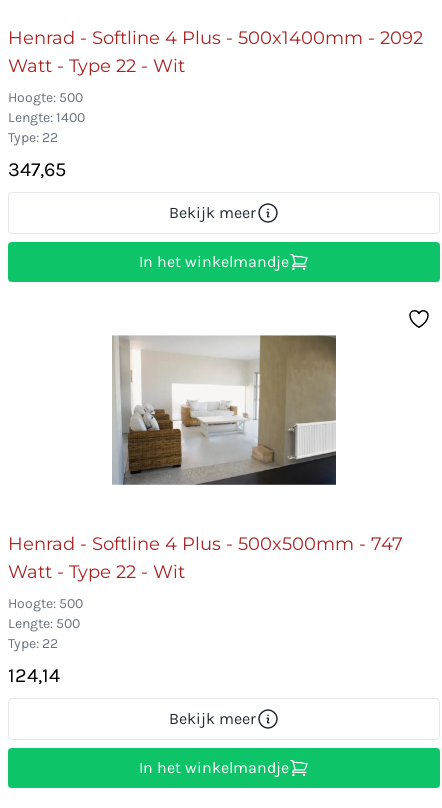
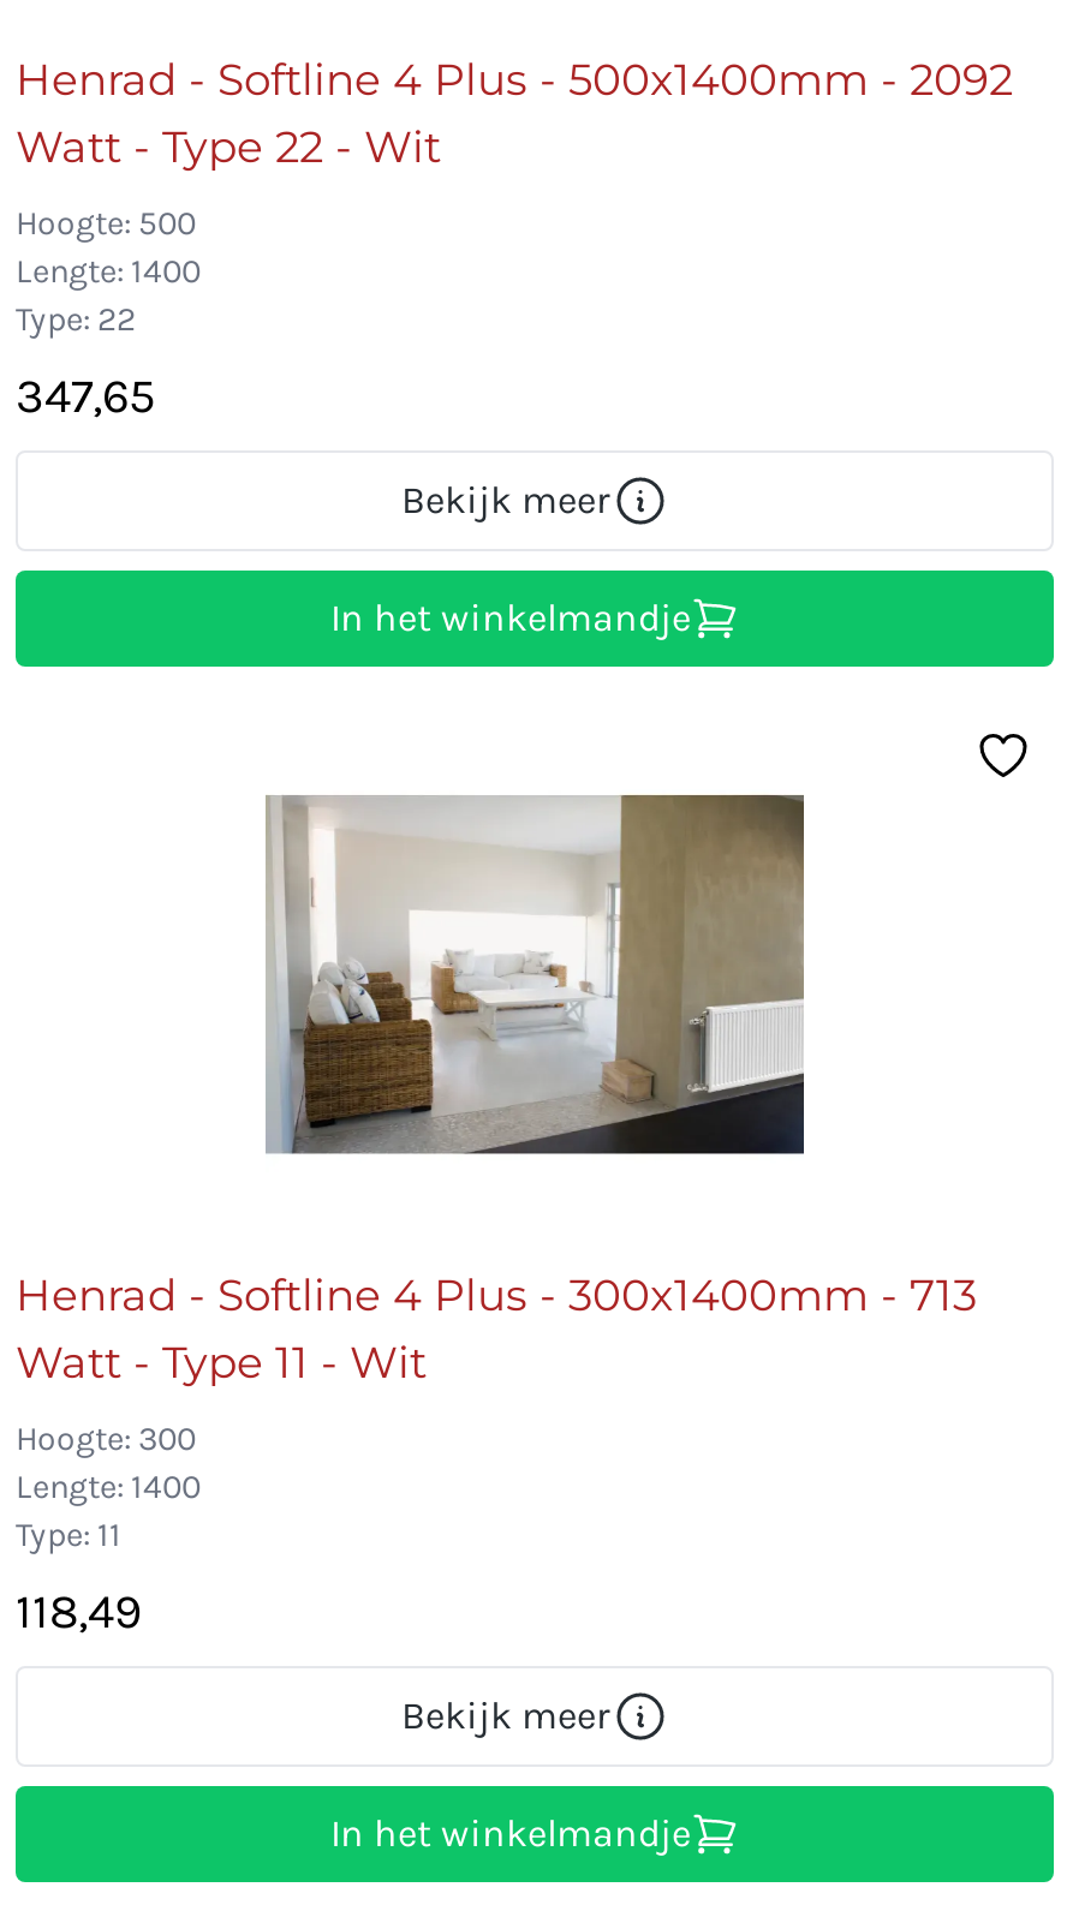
- Henrad - Softline 4 Plus - 500x500mm - 747
+ Henrad - Softline 4 Plus - 300x1400mm - 713

- Watt - Type 22 - Wit
+ Watt - Type 11 - Wit

- Hoogte: 500
+ Hoogte: 300

- Lengte: 500
+ Lengte: 1400

- Type: 22
+ Type: 11

- 124,14
+ 118,49
